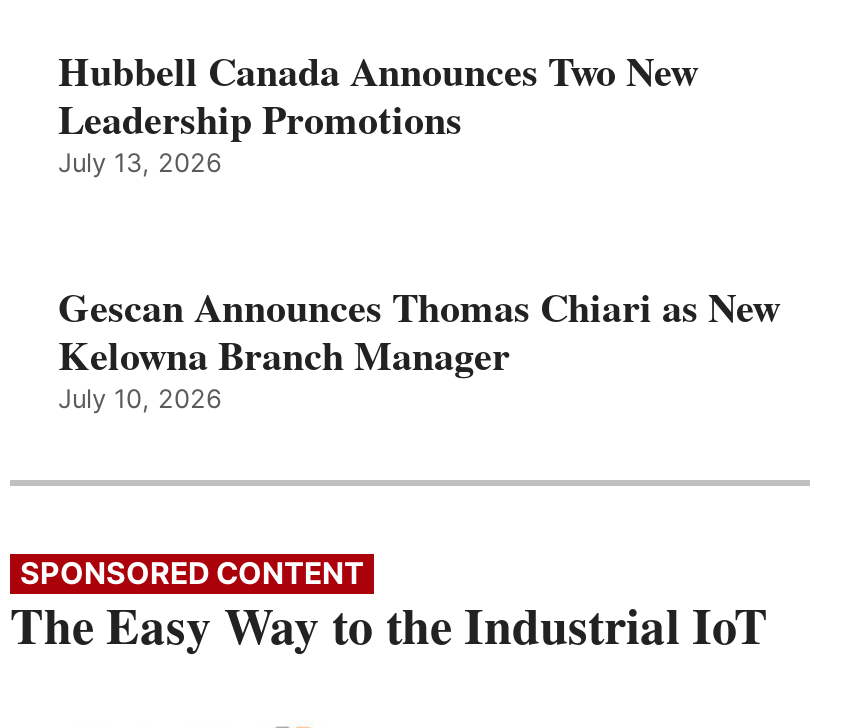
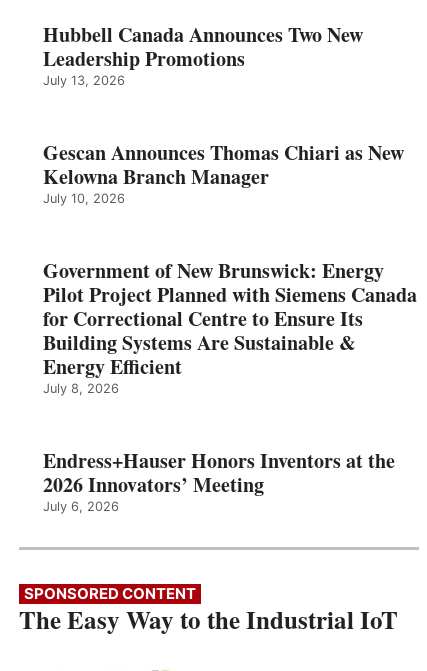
+ Government of New Brunswick: Energy
+ Pilot Project Planned with Siemens Canada
+ for Correctional Centre to Ensure Its
+ Building Systems Are Sustainable &
+ Energy Efficient
+ July 8, 2026
+ Endress+Hauser Honors Inventors at the
+ 2026 Innovators’ Meeting
+ July 6, 2026
